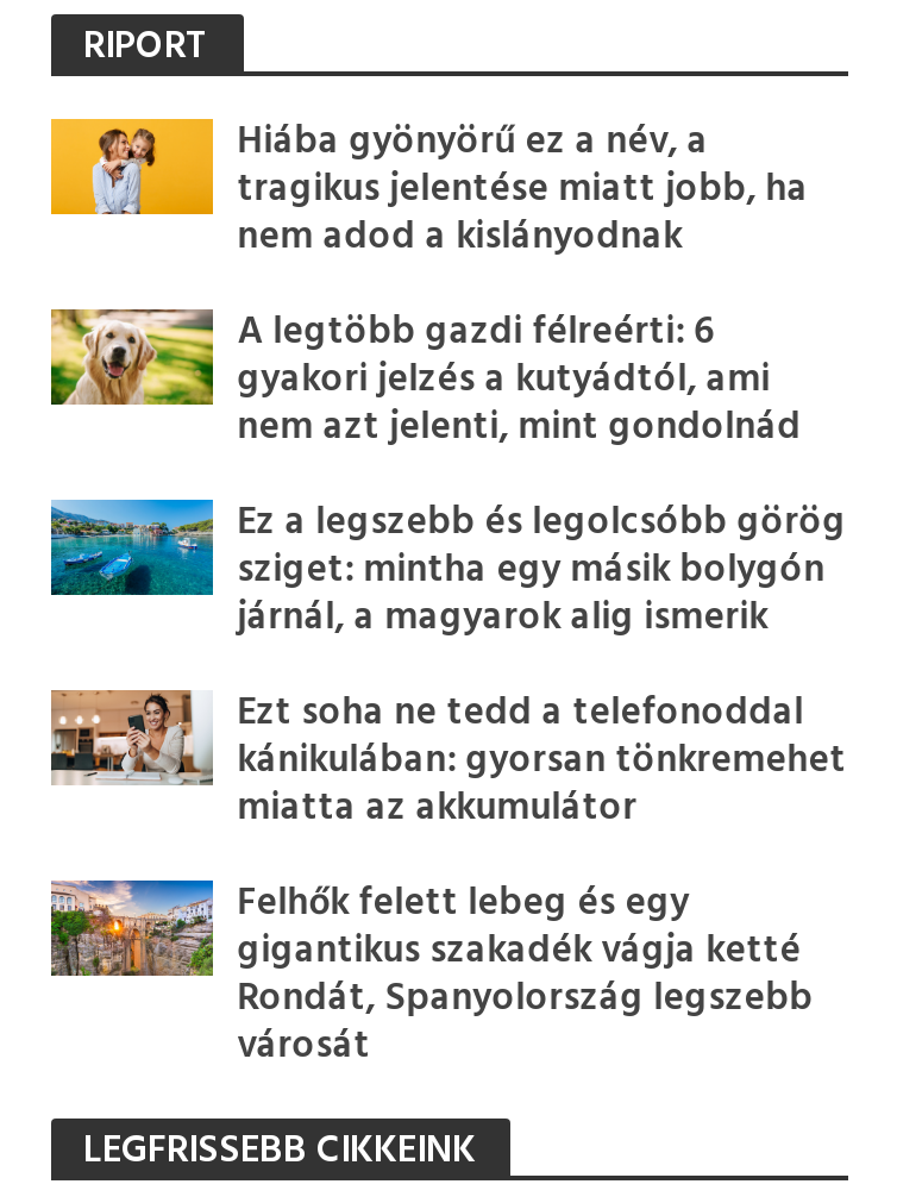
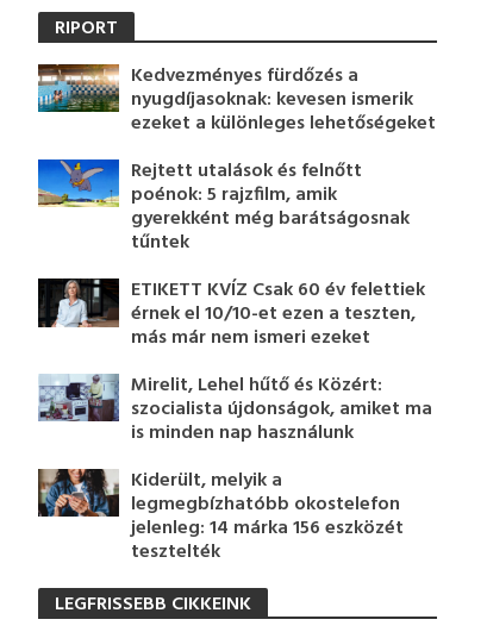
- [image]
- Hiába gyönyörű ez a név, a
- tragikus jelentése miatt jobb, ha
- nem adod a kislányodnak
+ [image]
+ Kedvezményes fürdőzés a
+ nyugdíjasoknak: kevesen ismerik
+ ezeket a különleges lehetőségeket

- [image]
- A legtöbb gazdi félreérti: 6
- gyakori jelzés a kutyádtól, ami
- nem azt jelenti, mint gondolnád
+ [image]
+ Rejtett utalások és felnőtt
+ poénok: 5 rajzfilm, amik
+ gyerekként még barátságosnak
+ tűntek

- [image]
- Ez a legszebb és legolcsóbb görög
- sziget: mintha egy másik bolygón
- járnál, a magyarok alig ismerik
+ [image]
+ ETIKETT KVÍZ Csak 60 év felettiek
+ érnek el 10/10-et ezen a teszten,
+ más már nem ismeri ezeket

- [image]
- Ezt soha ne tedd a telefonoddal
- kánikulában: gyorsan tönkremehet
- miatta az akkumulátor
+ [image]
+ Mirelit, Lehel hűtő és Közért:
+ szocialista újdonságok, amiket ma
+ is minden nap használunk

- [image]
- Felhők felett lebeg és egy
- gigantikus szakadék vágja ketté
- Rondát, Spanyolország legszebb
- városát
+ [image]
+ Kiderült, melyik a
+ legmegbízhatóbb okostelefon
+ jelenleg: 14 márka 156 eszközét
+ tesztelték
